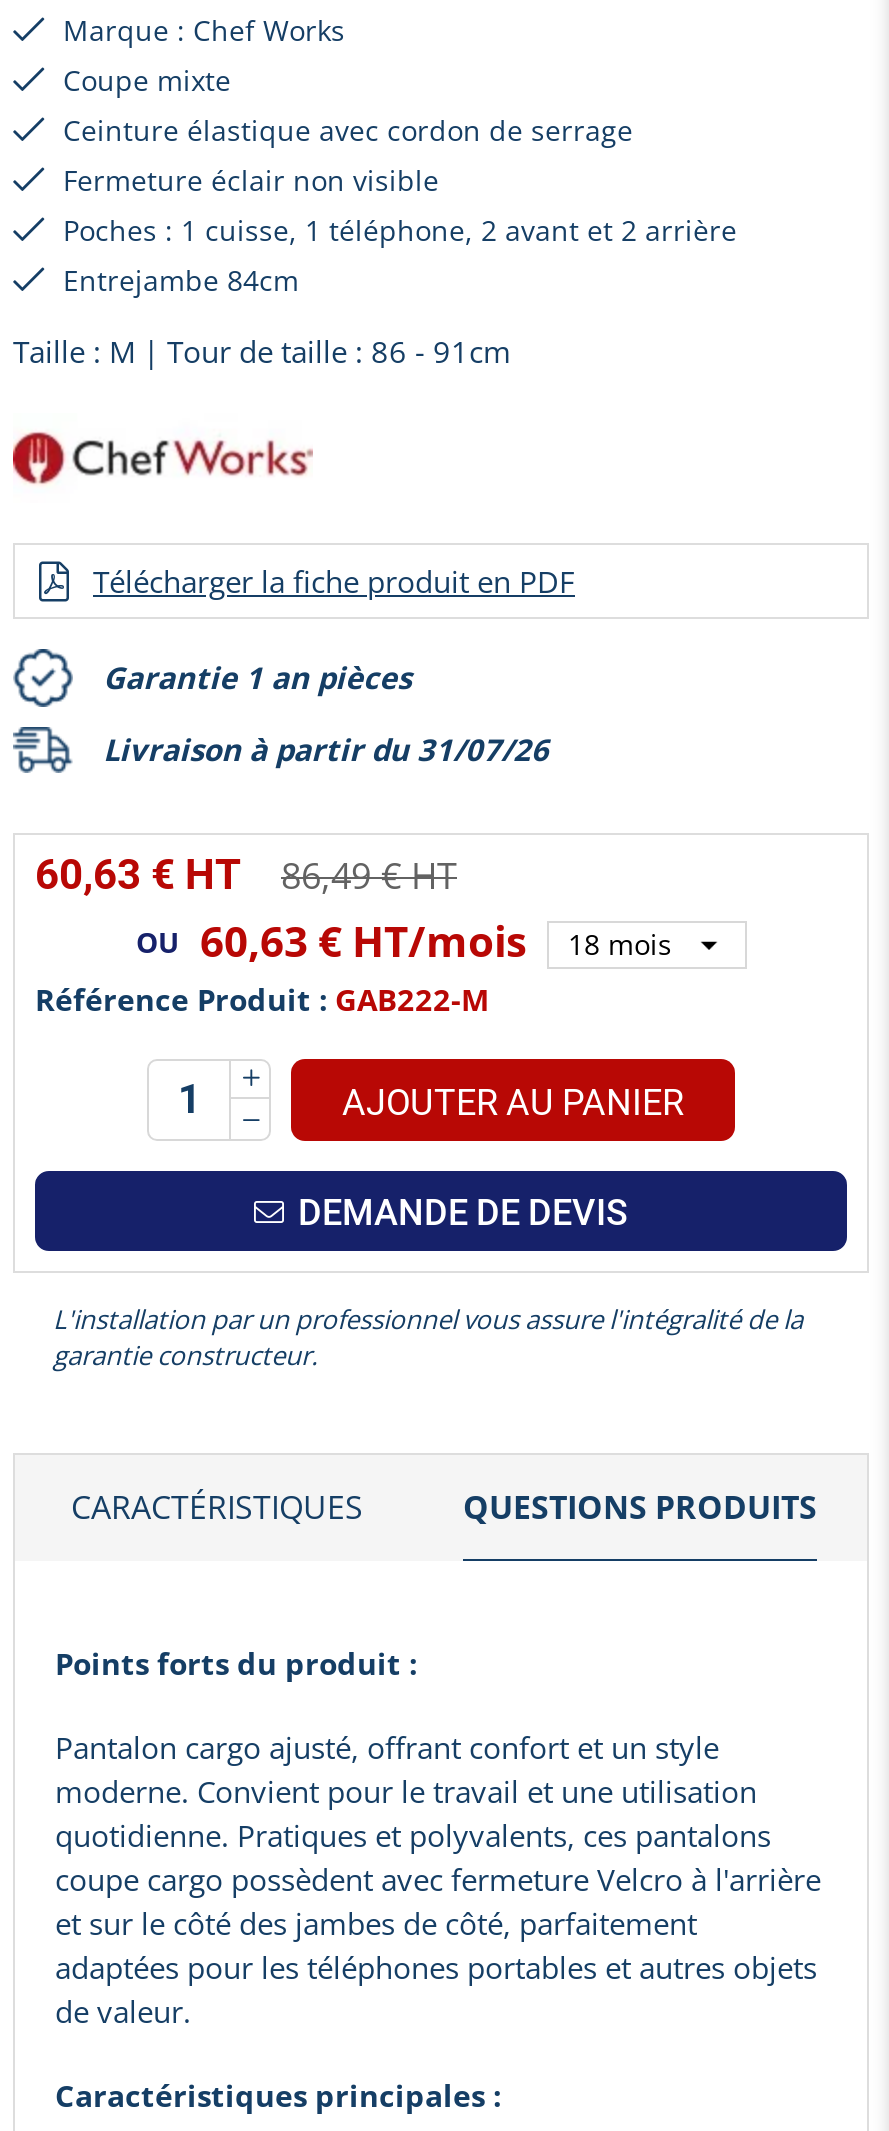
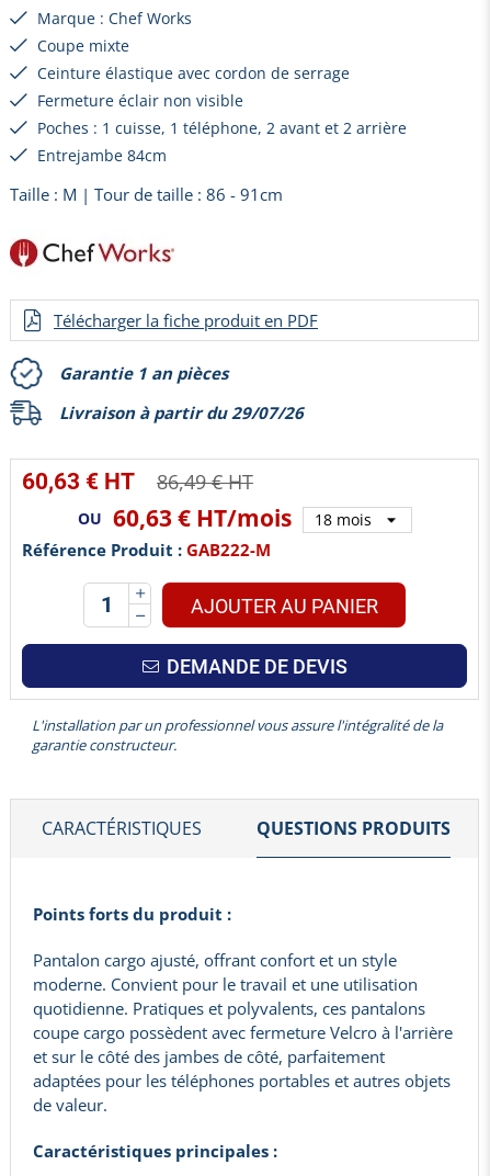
- Livraison à partir du 31/07/26
+ Livraison à partir du 29/07/26
